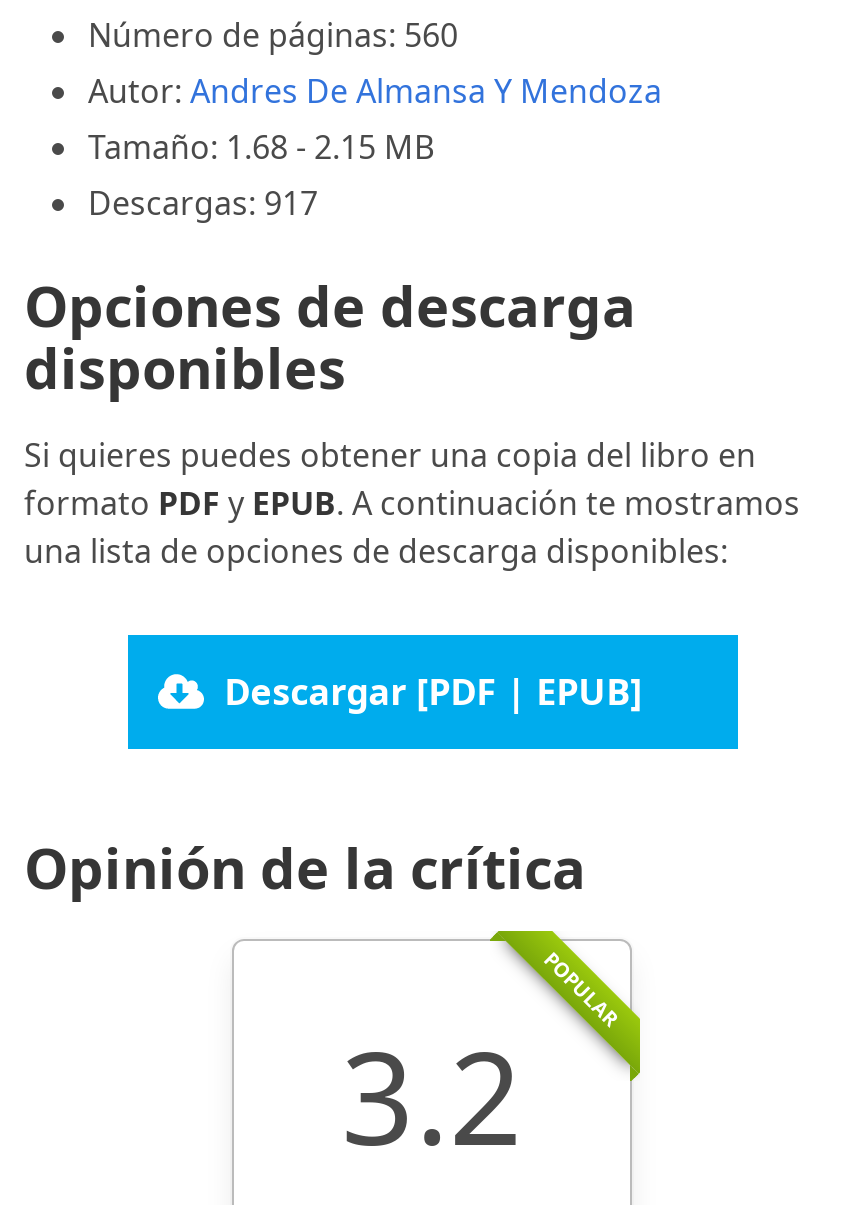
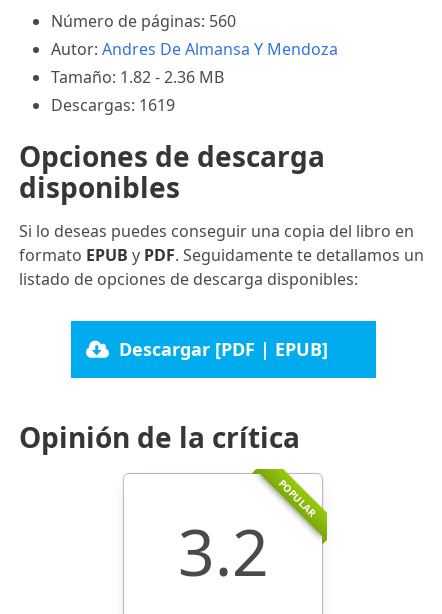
- Tamaño: 1.68 - 2.15 MB
+ Tamaño: 1.82 - 2.36 MB

- Descargas: 917
+ Descargas: 1619

- Si quieres puedes obtener una copia del libro en
- formato PDF y EPUB. A continuación te mostramos
- una lista de opciones de descarga disponibles:
+ Si lo deseas puedes conseguir una copia del libro en
+ formato EPUB y PDF. Seguidamente te detallamos un
+ listado de opciones de descarga disponibles:
